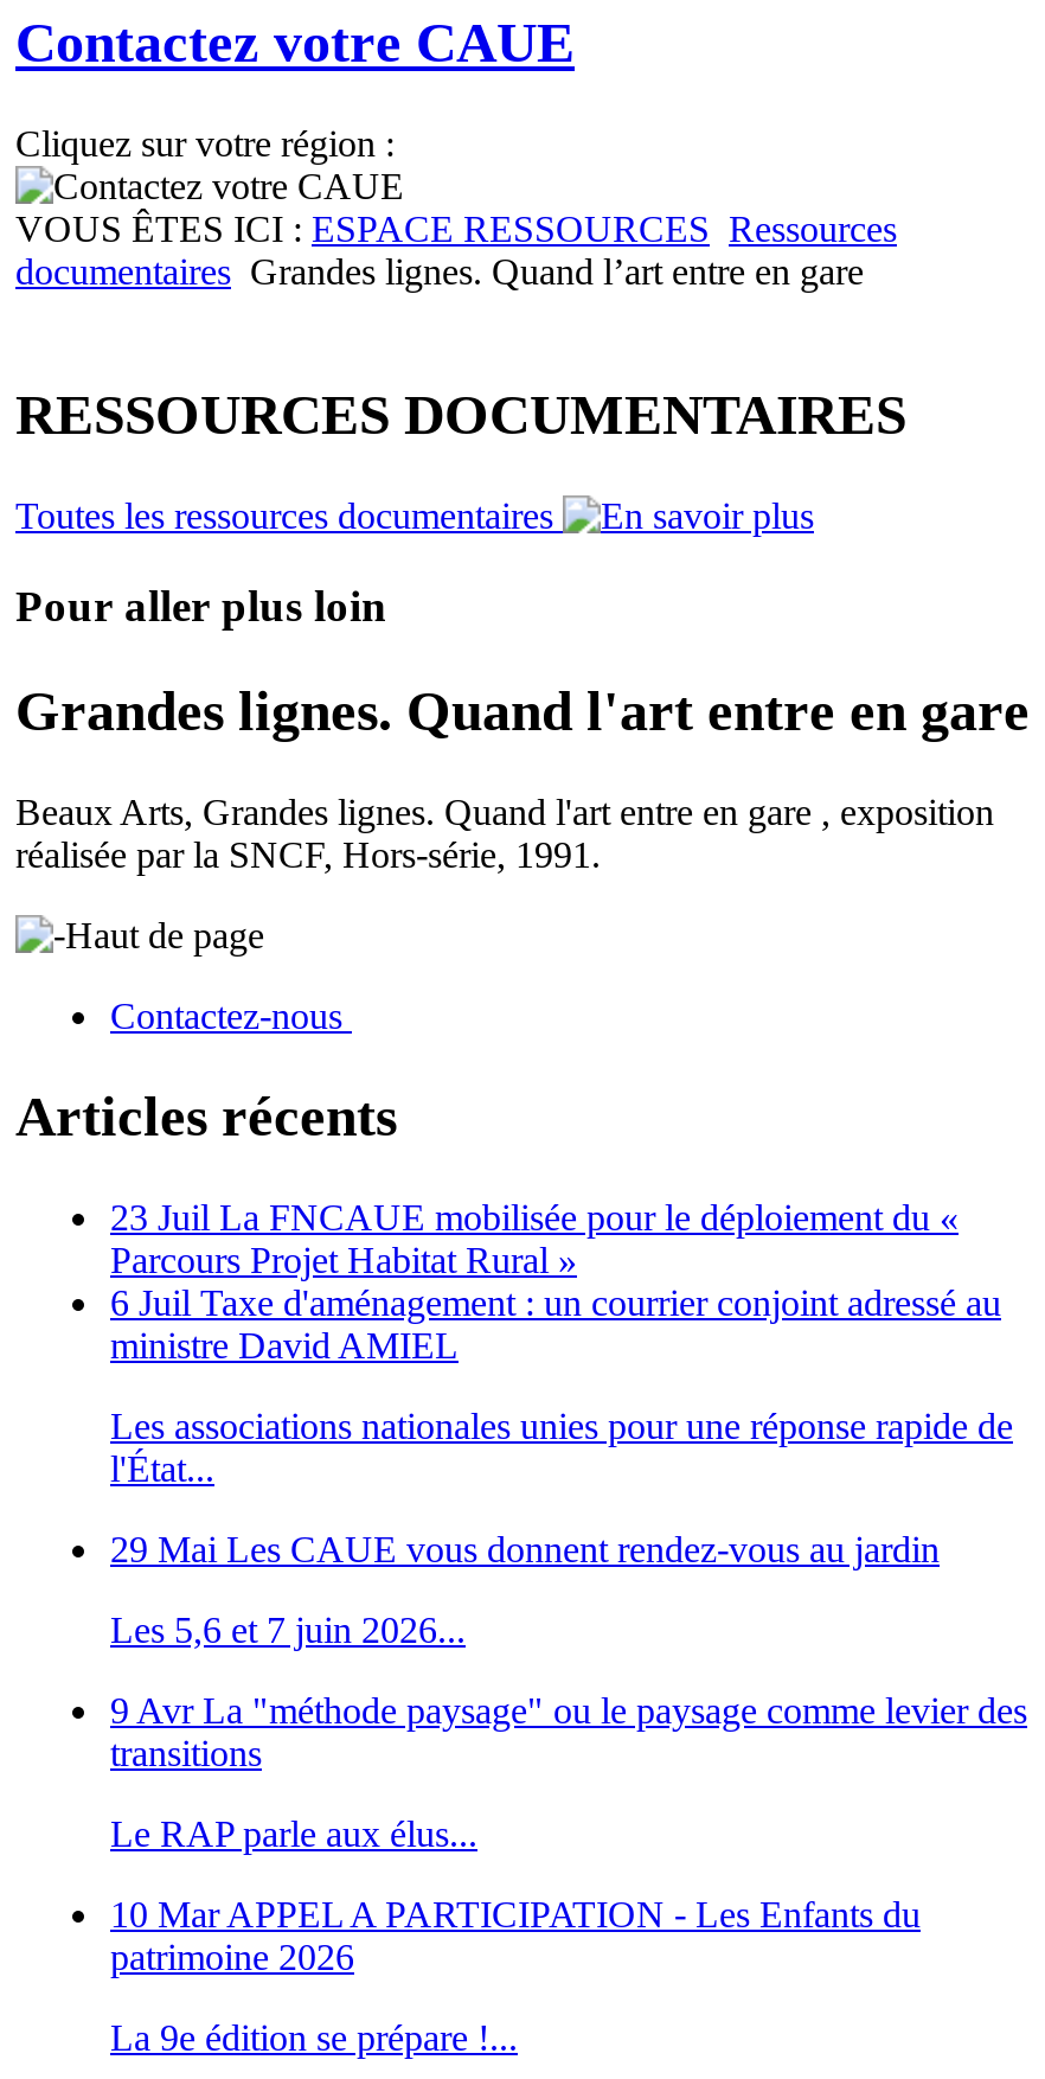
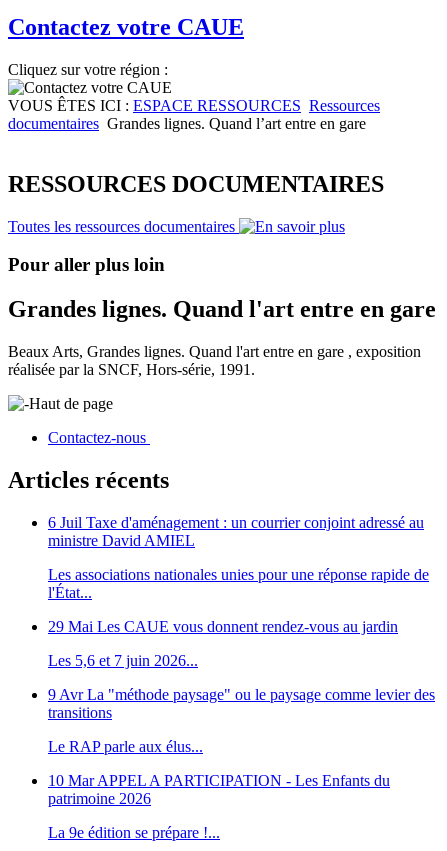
- 23 Juil La FNCAUE mobilisée pour le déploiement du «
- Parcours Projet Habitat Rural »
